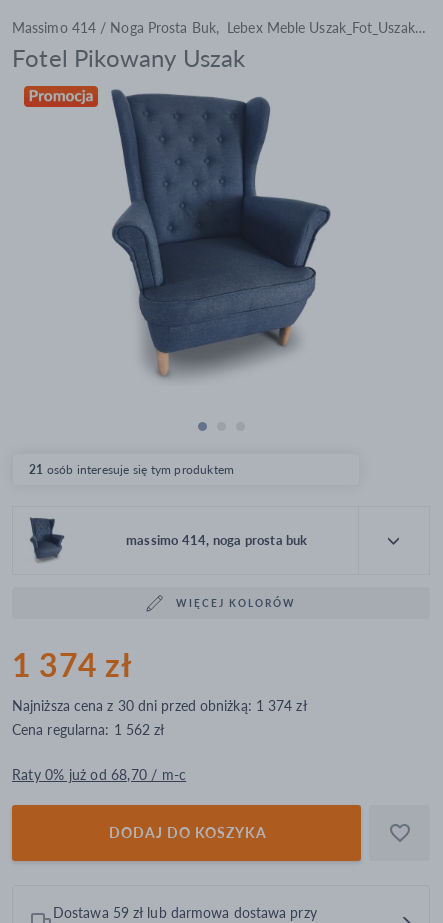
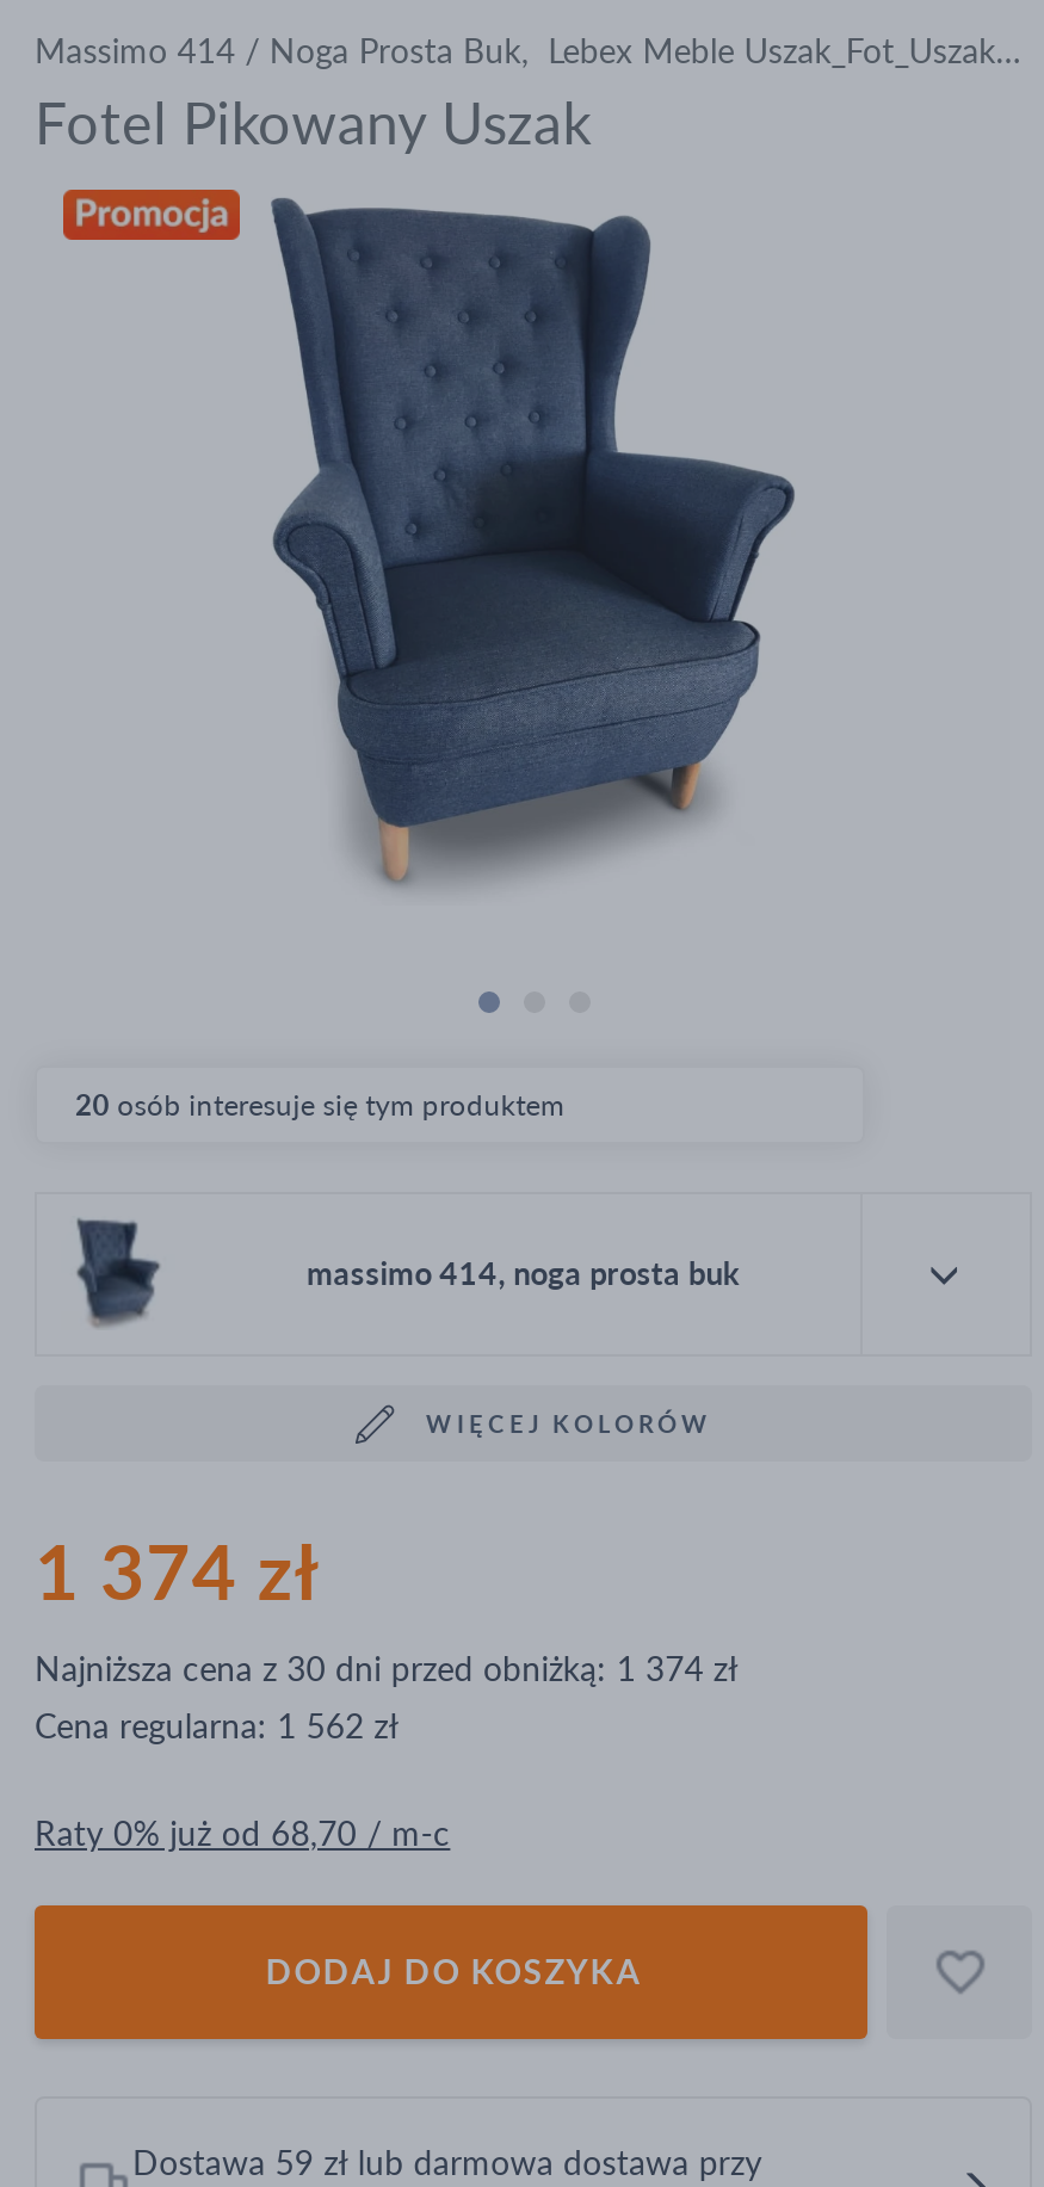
- 21 osób interesuje się tym produktem
+ 20 osób interesuje się tym produktem
